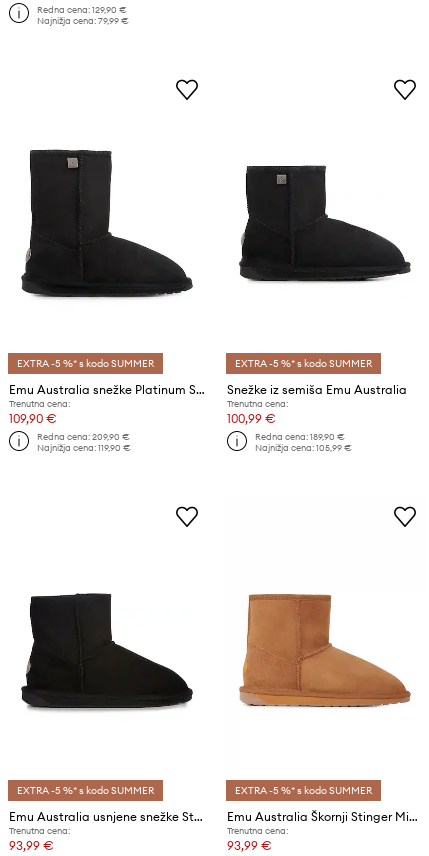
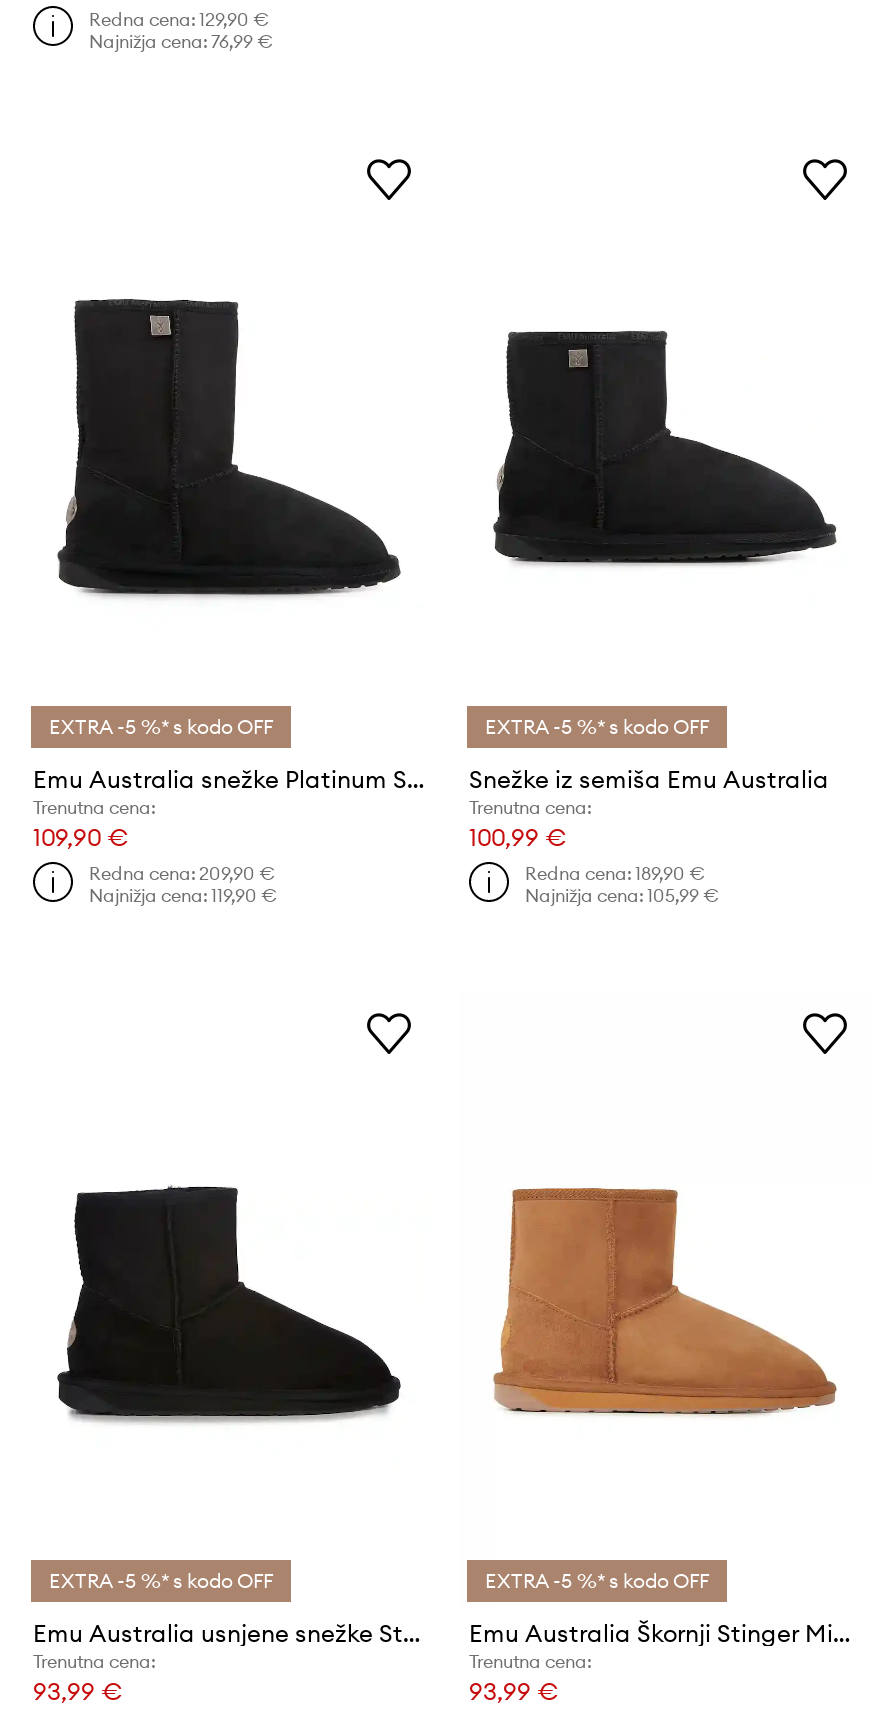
- Najnižja cena: 79,99 €
+ Najnižja cena: 76,99 €

- EXTRA -5 %* s kodo SUMMER
+ EXTRA -5 %* s kodo OFF

- EXTRA -5 %* s kodo SUMMER
+ EXTRA -5 %* s kodo OFF

- EXTRA -5 %* s kodo SUMMER
+ EXTRA -5 %* s kodo OFF

- EXTRA -5 %* s kodo SUMMER
+ EXTRA -5 %* s kodo OFF
